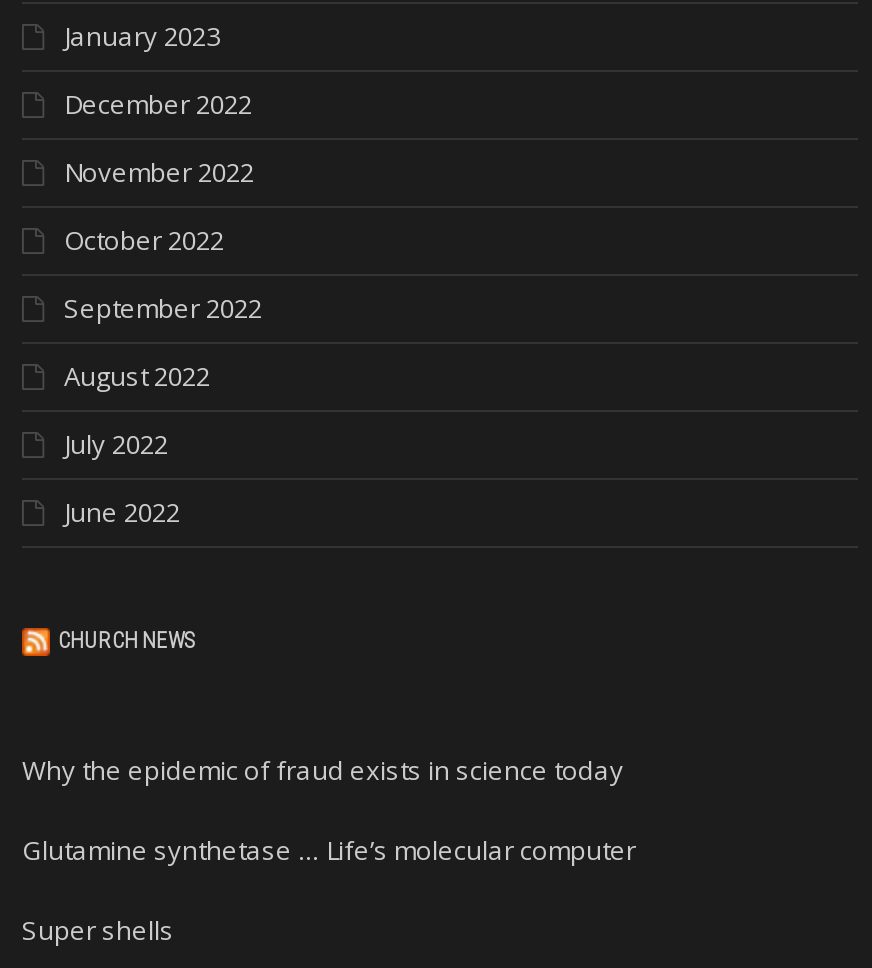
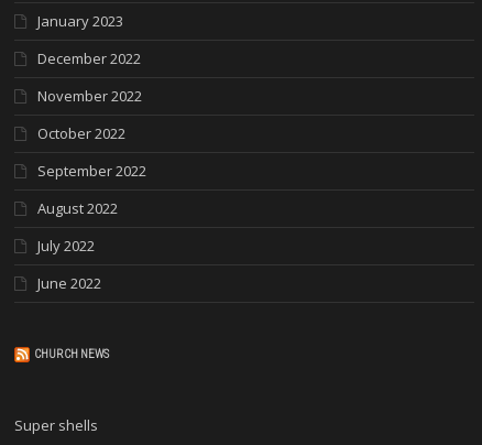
- Why the epidemic of fraud exists in science today
- Glutamine synthetase … Life’s molecular computer
